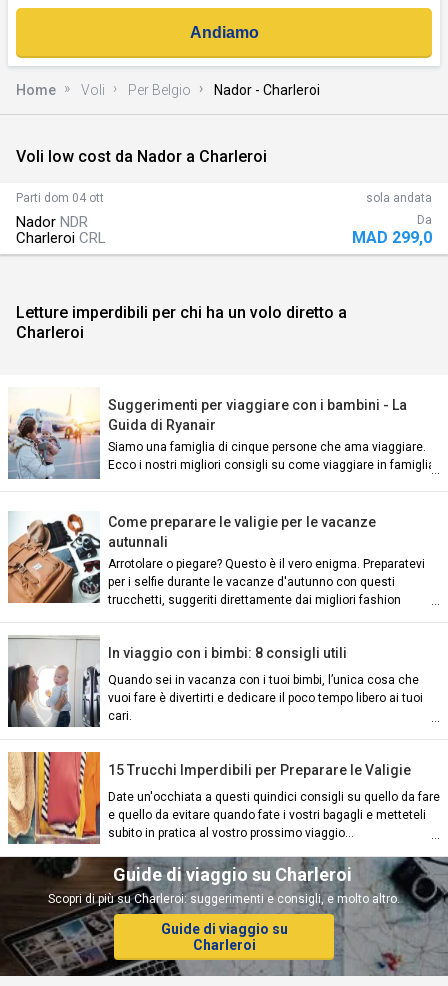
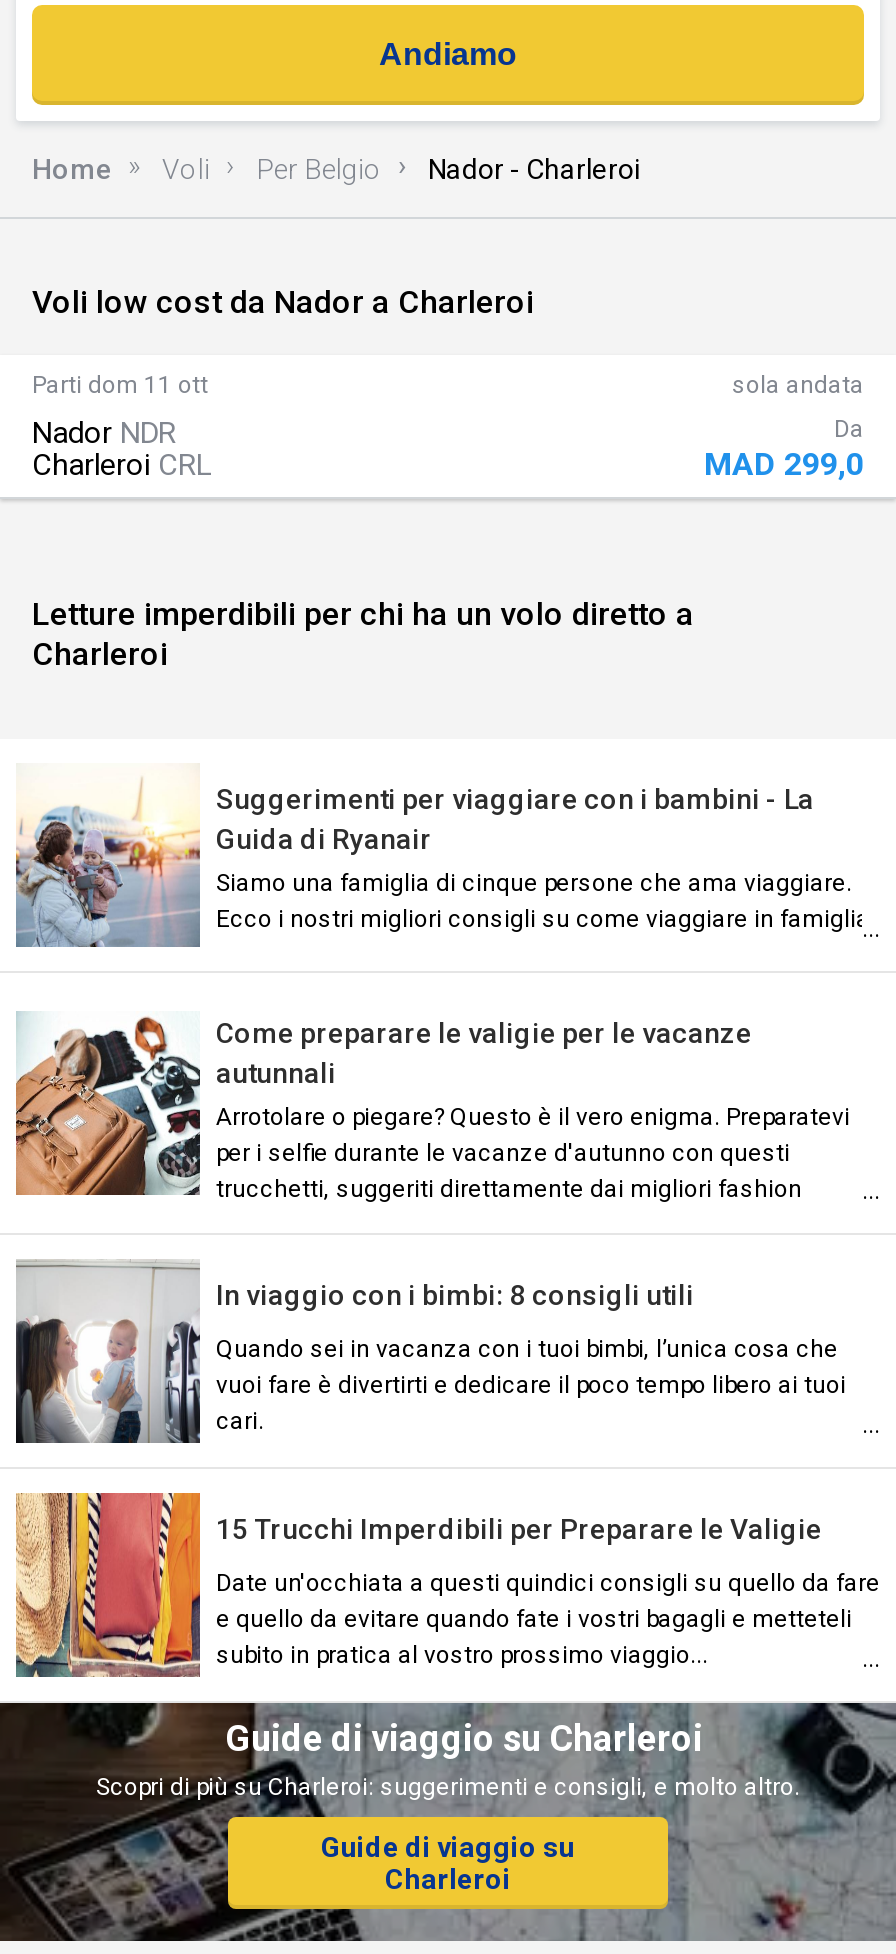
- Parti dom 04 ott
+ Parti dom 11 ott
